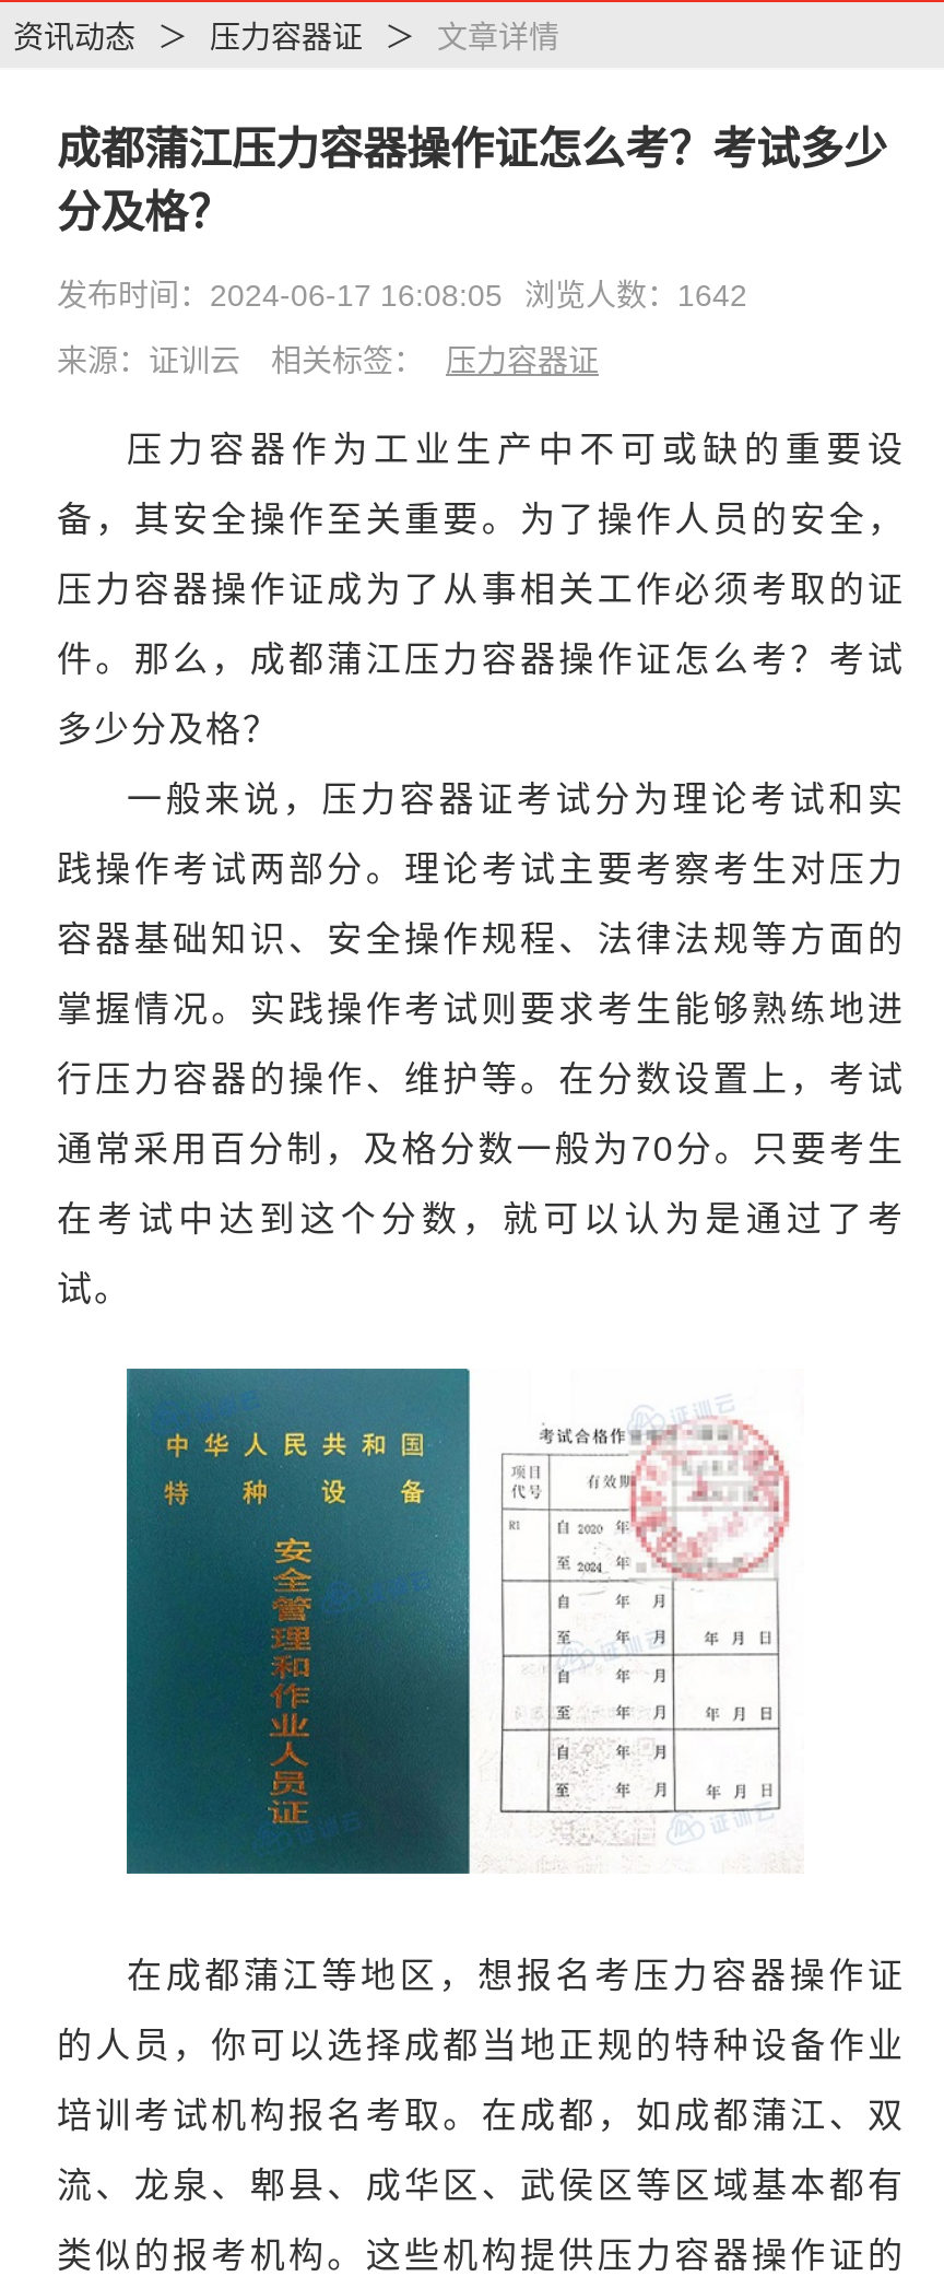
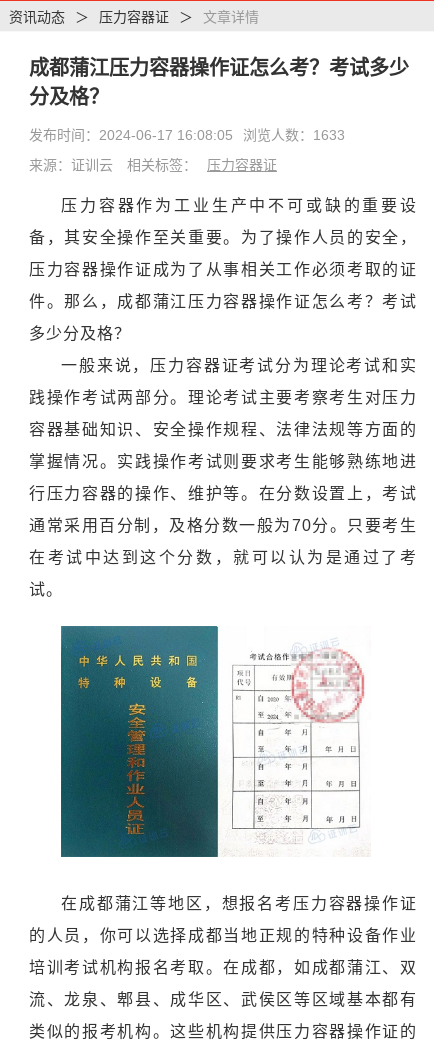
- 发布时间：2024-06-17 16:08:05 浏览人数：1642
+ 发布时间：2024-06-17 16:08:05 浏览人数：1633
